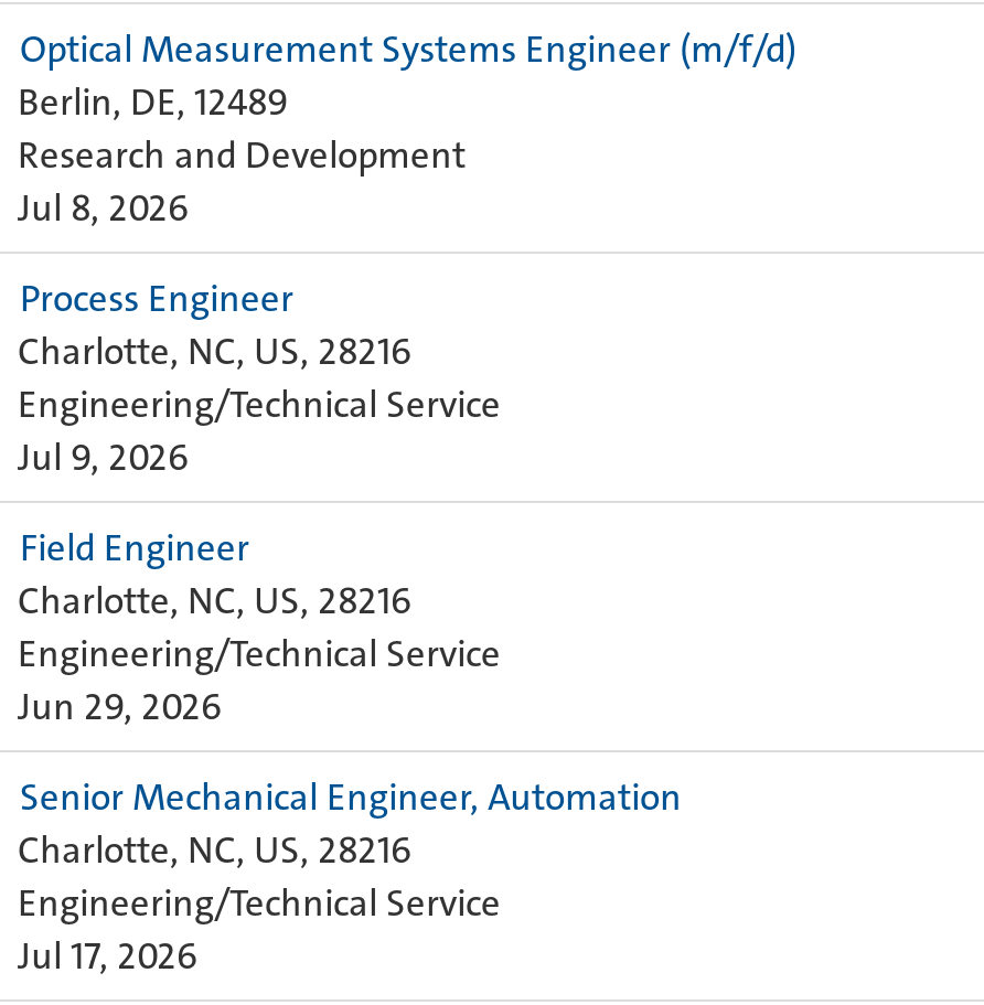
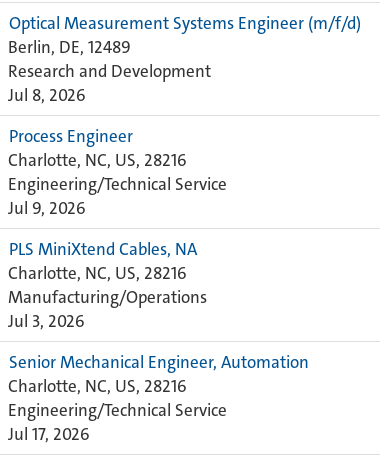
- Field Engineer
+ PLS MiniXtend Cables, NA

- Engineering/Technical Service
- Jun 29, 2026
+ Manufacturing/Operations
+ Jul 3, 2026
